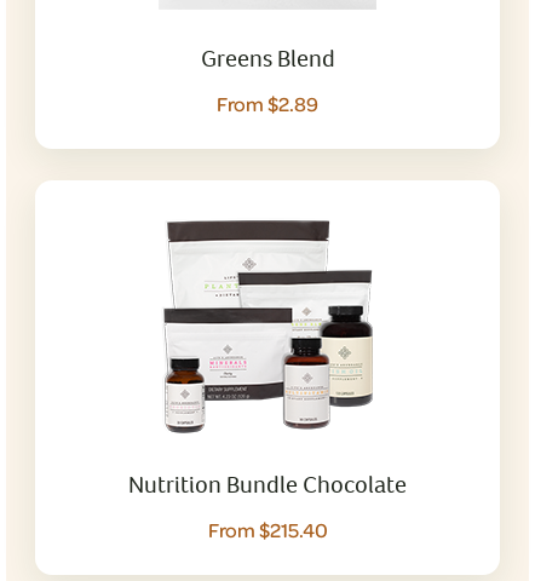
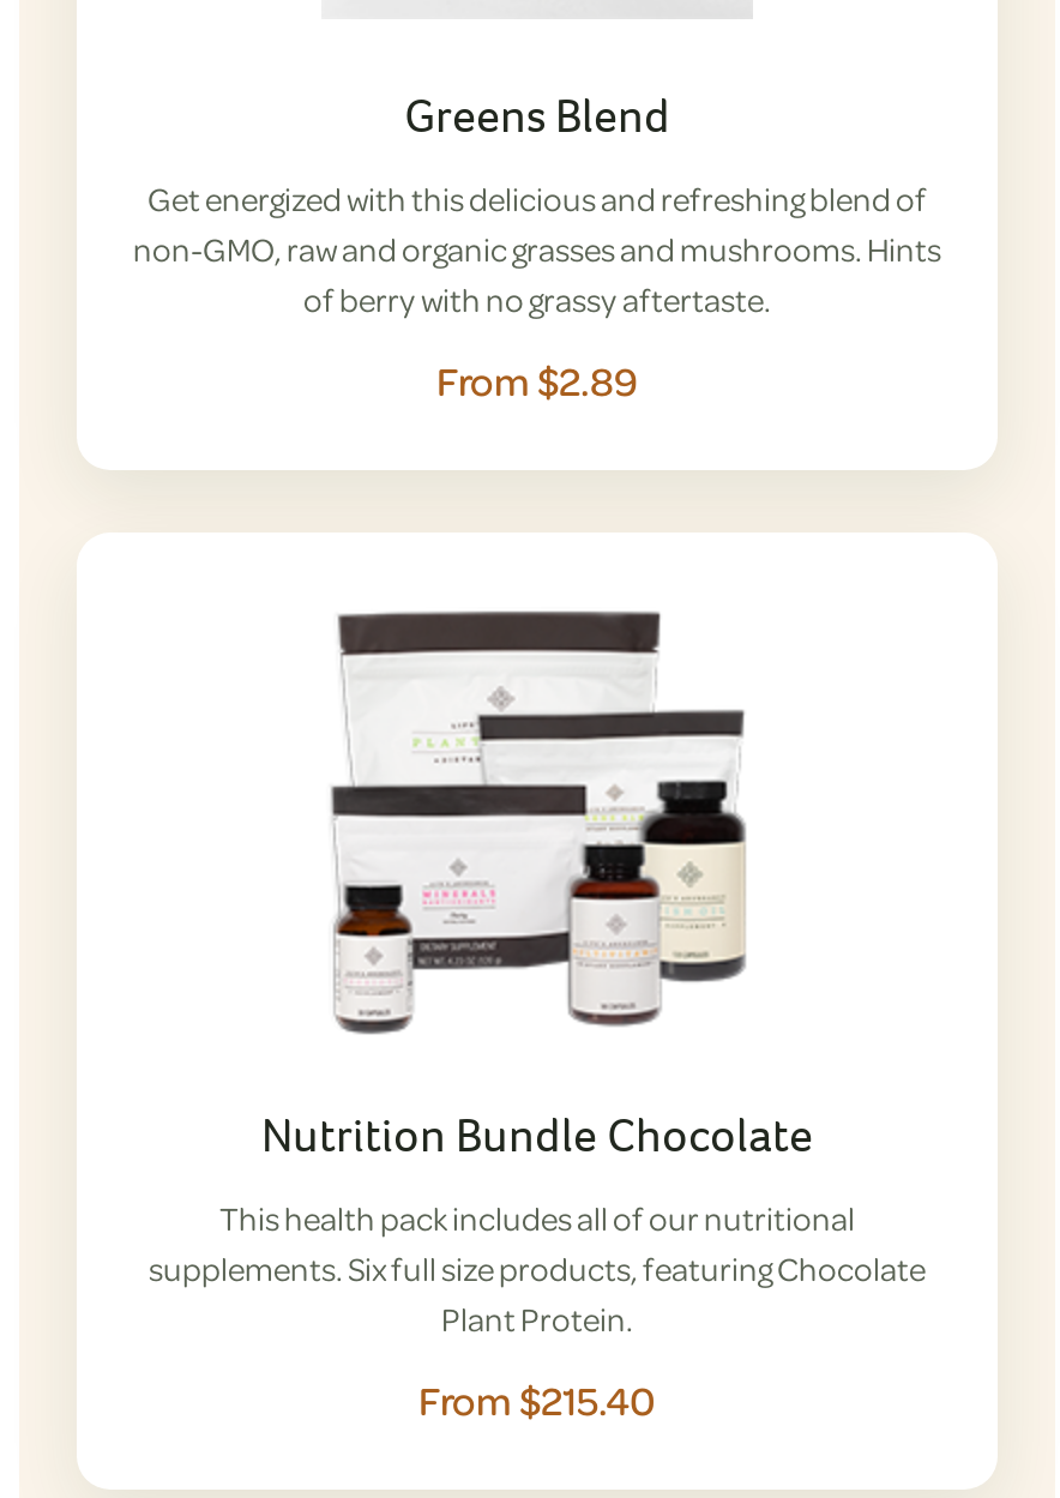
+ Get energized with this delicious and refreshing blend of
+ non-GMO, raw and organic grasses and mushrooms. Hints
+ of berry with no grassy aftertaste.

+ This health pack includes all of our nutritional
+ supplements. Six full size products, featuring Chocolate
+ Plant Protein.
